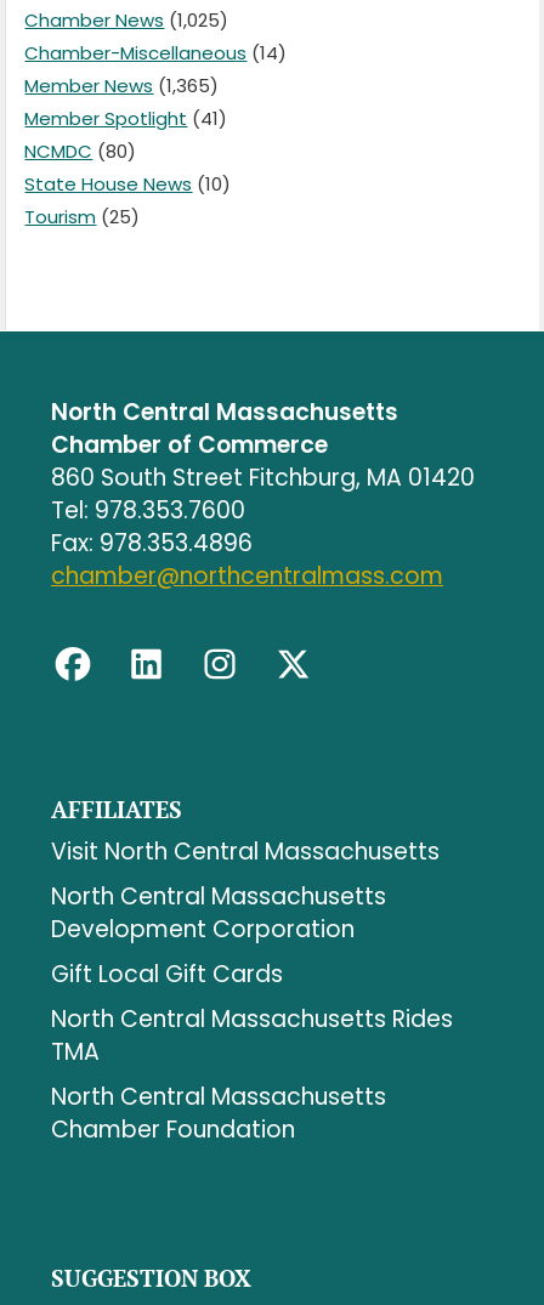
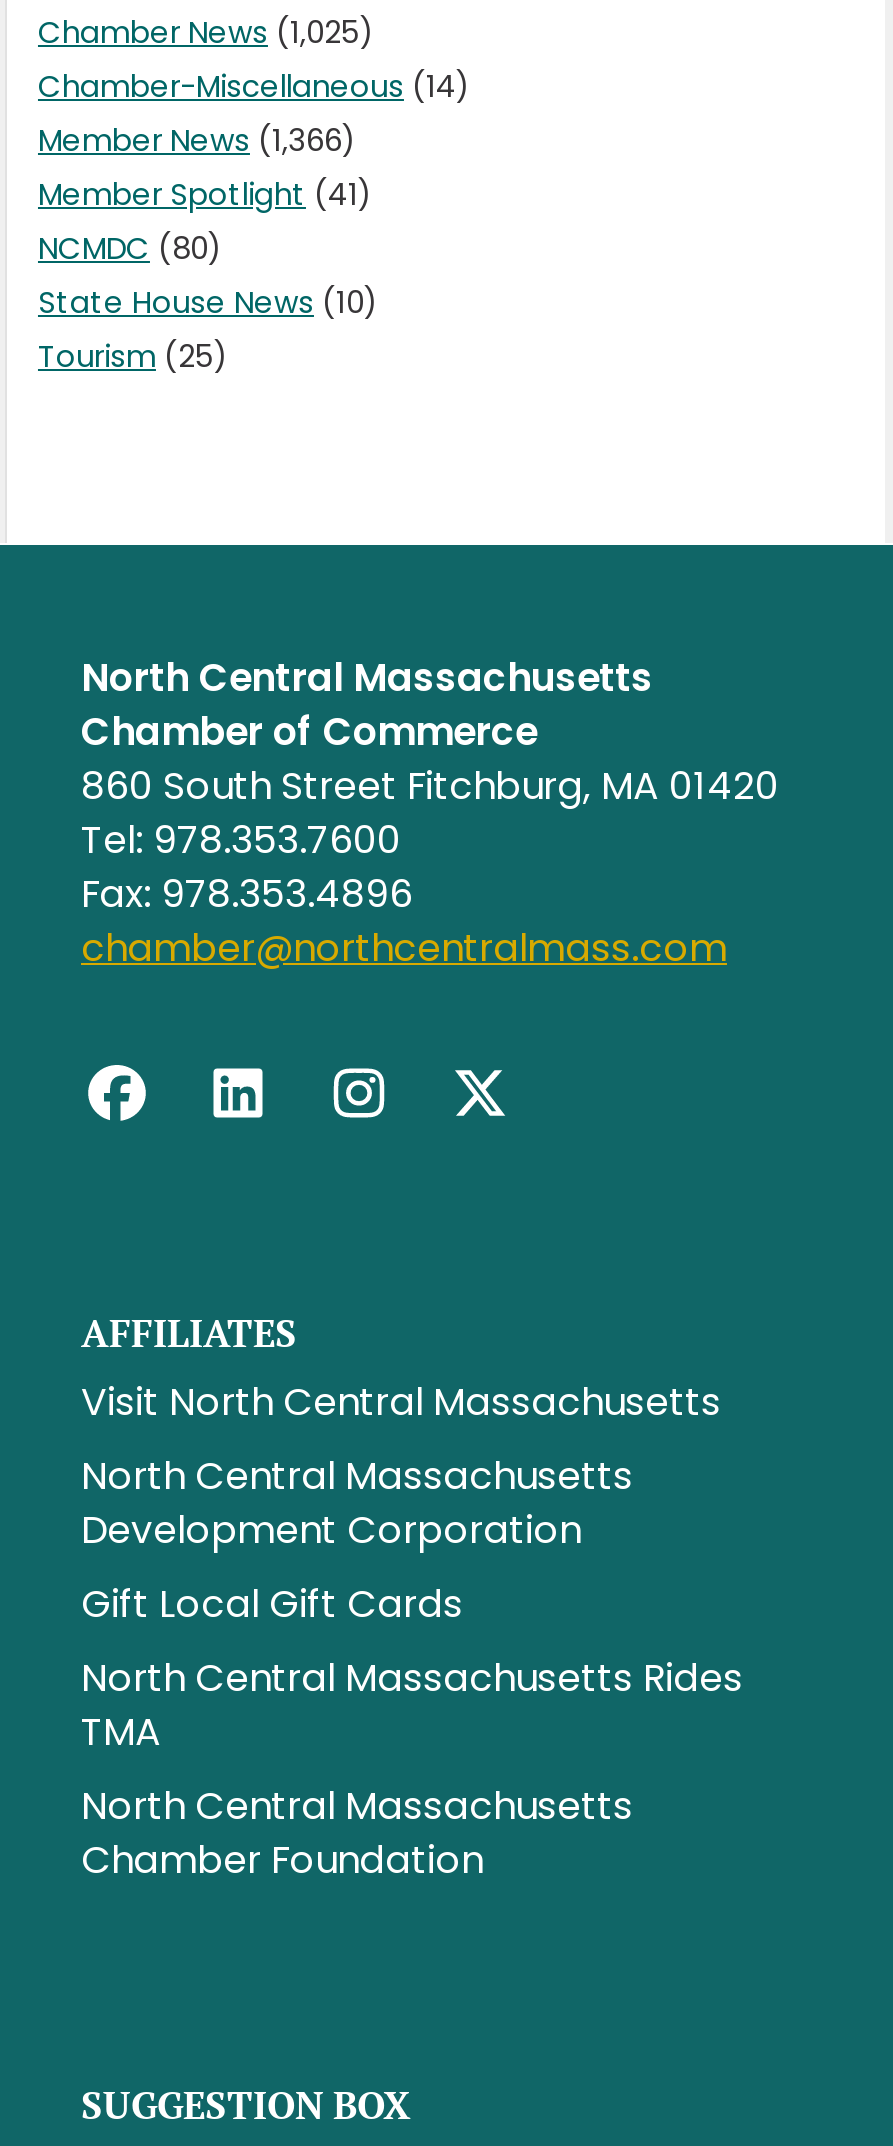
- Member News (1,365)
+ Member News (1,366)
